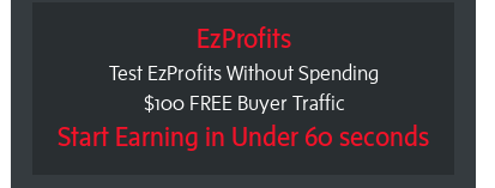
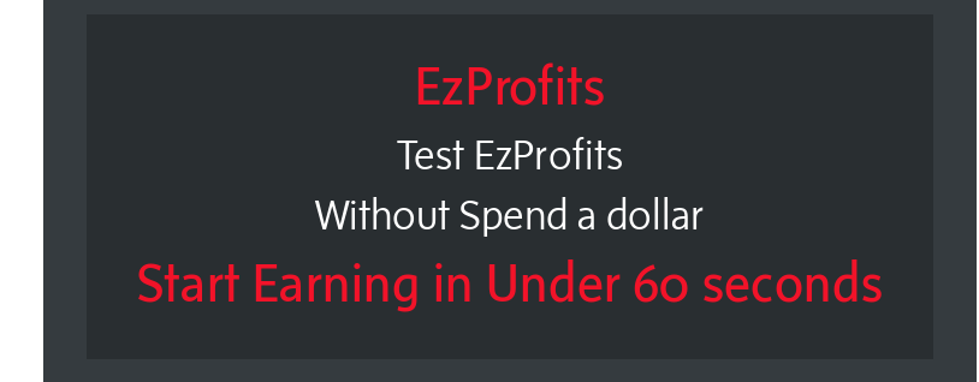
- Test EzProfits Without Spending
- $100 FREE Buyer Traffic
+ Test EzProfits
+ Without Spend a dollar
